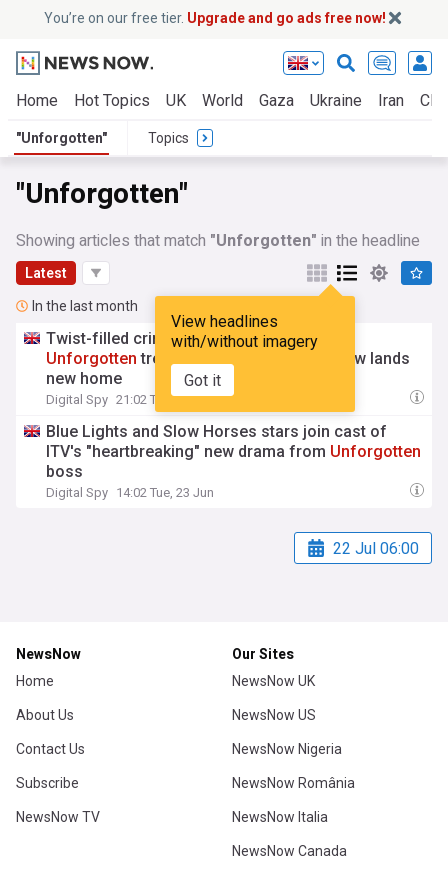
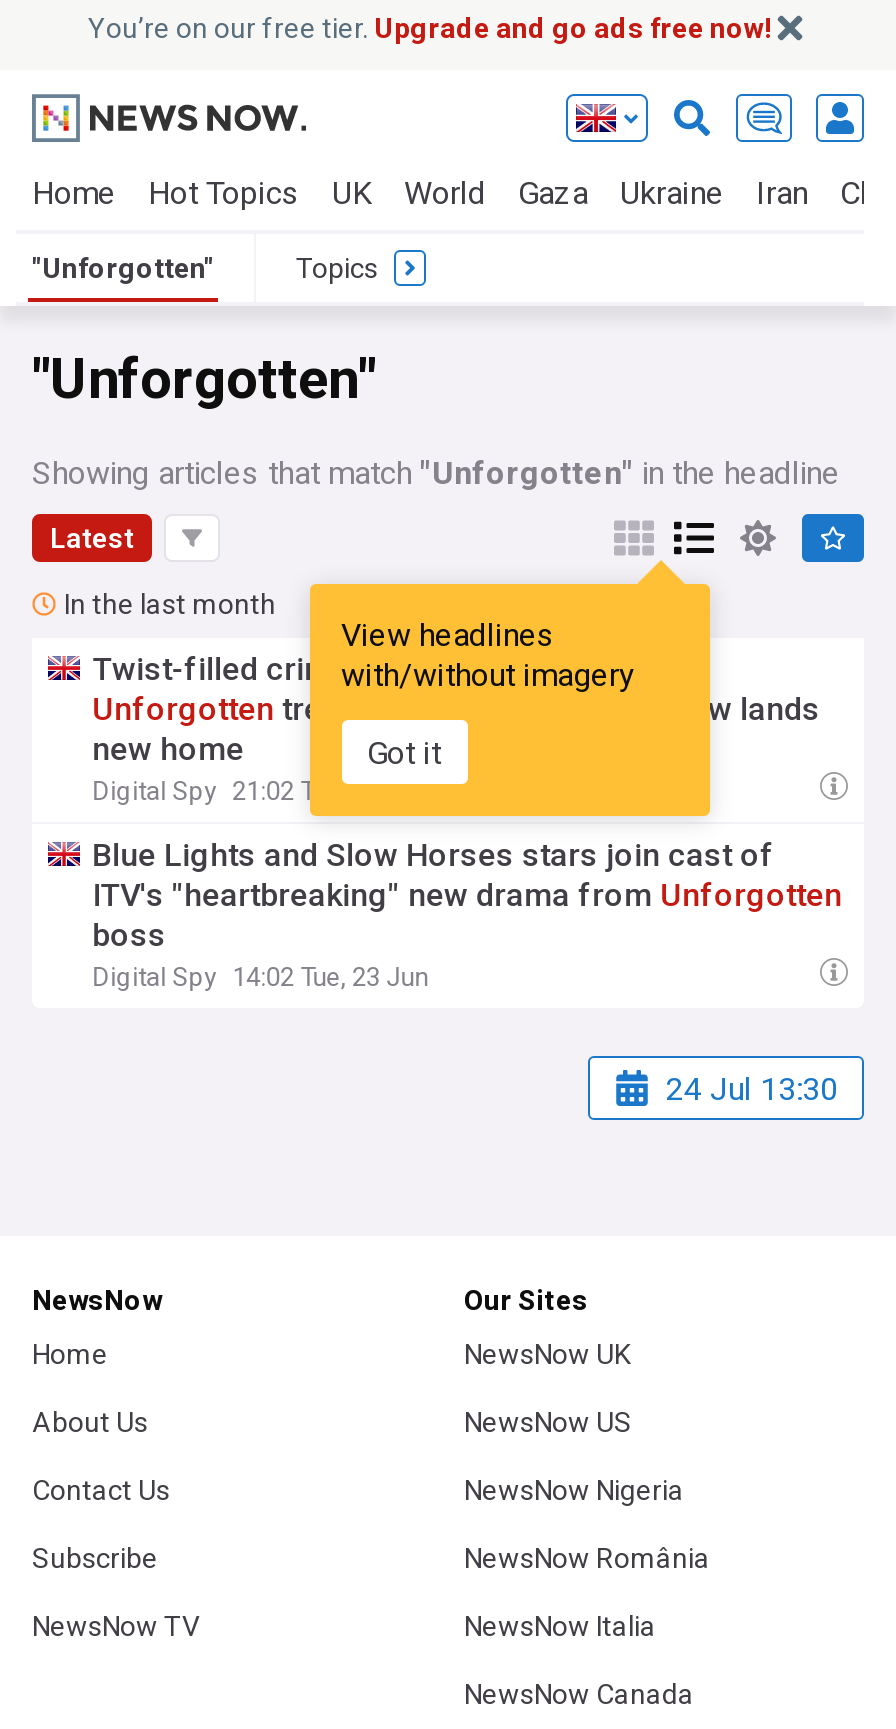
- 22 Jul 06:00
+ 24 Jul 13:30
